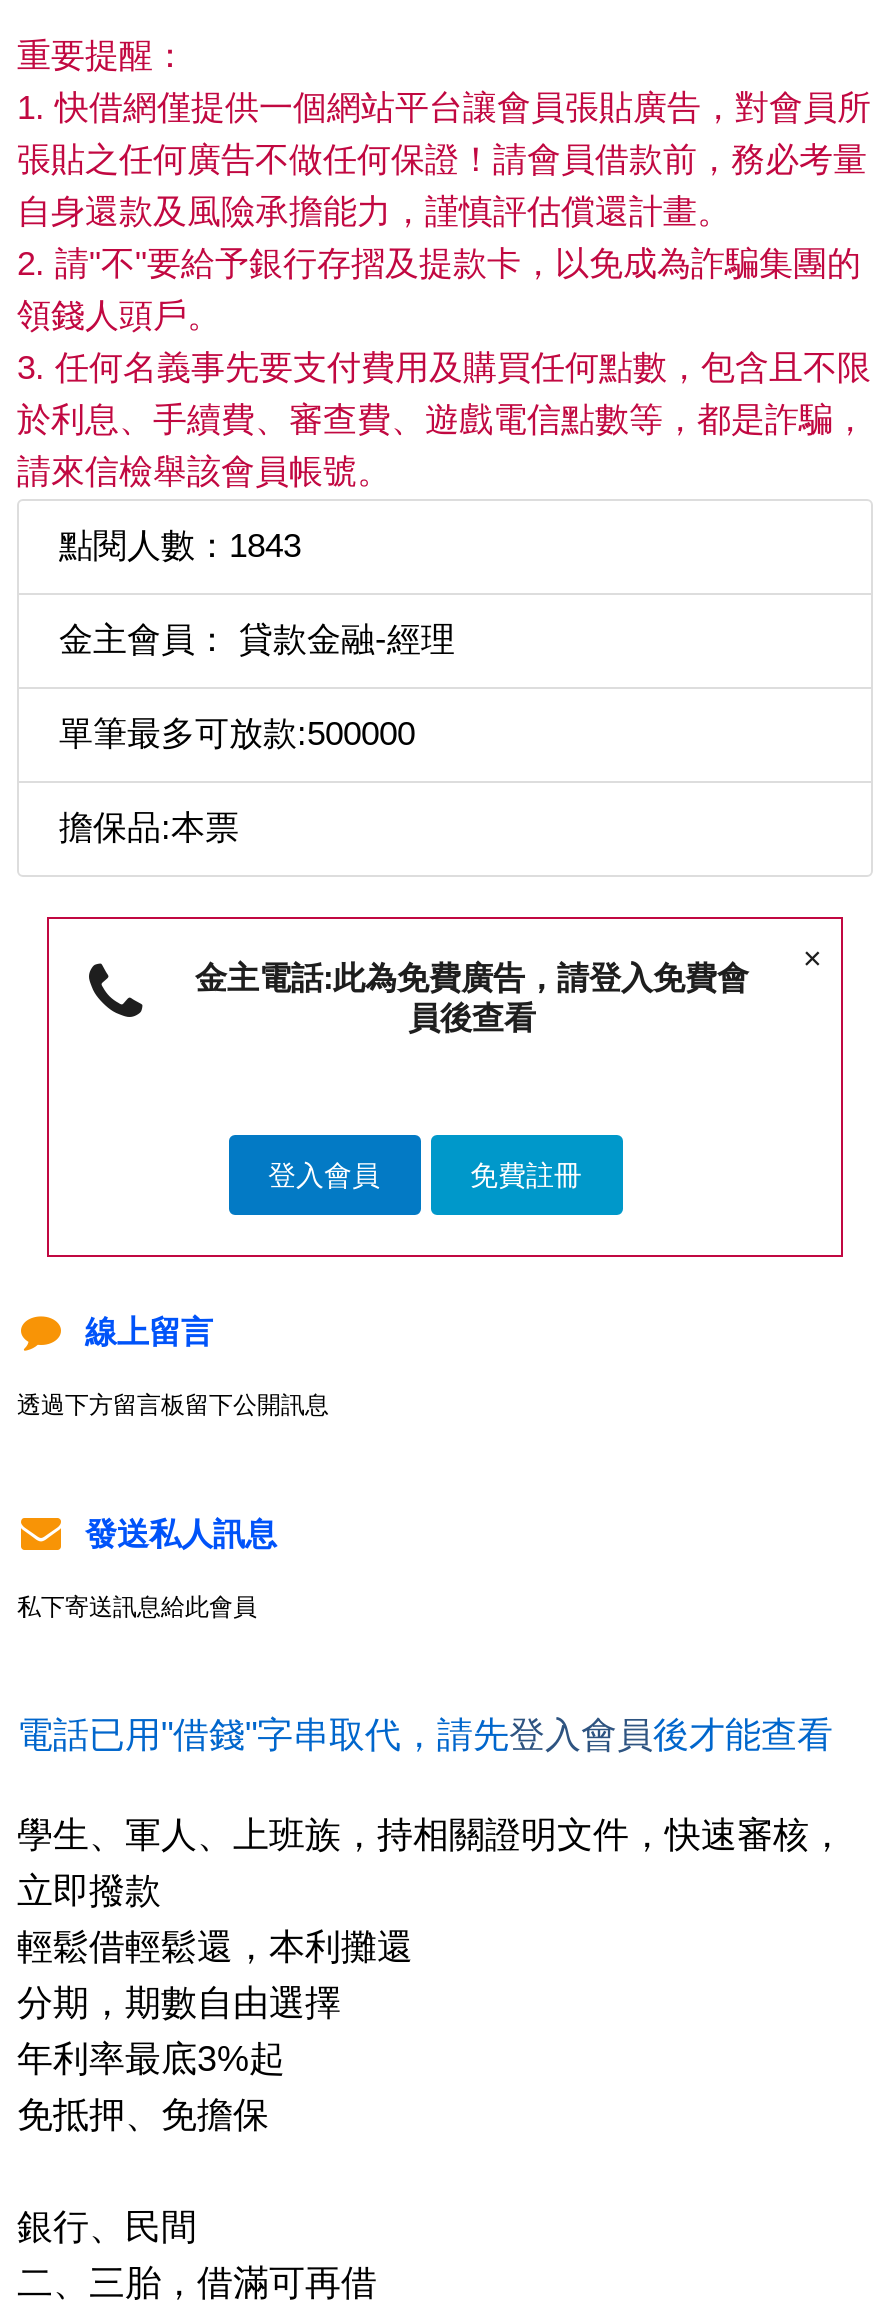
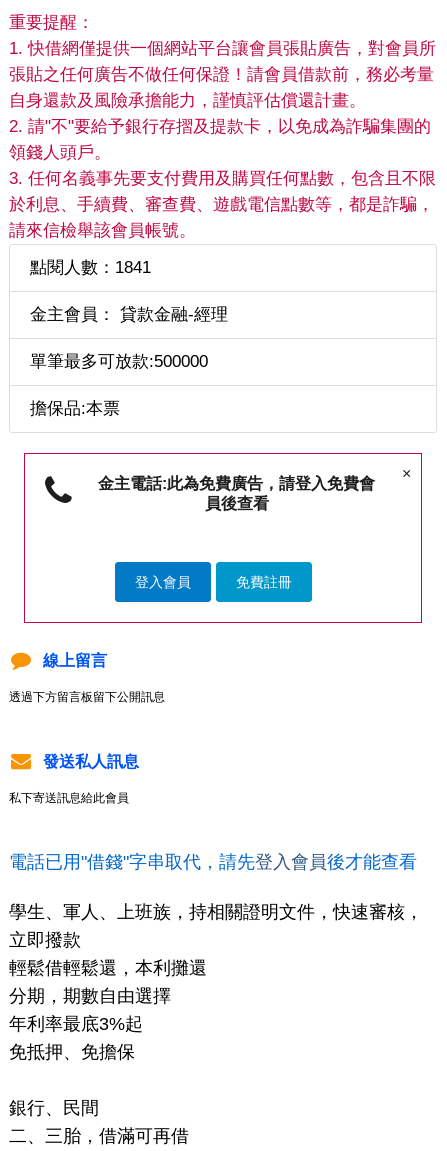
- 點閱人數：1843
+ 點閱人數：1841
